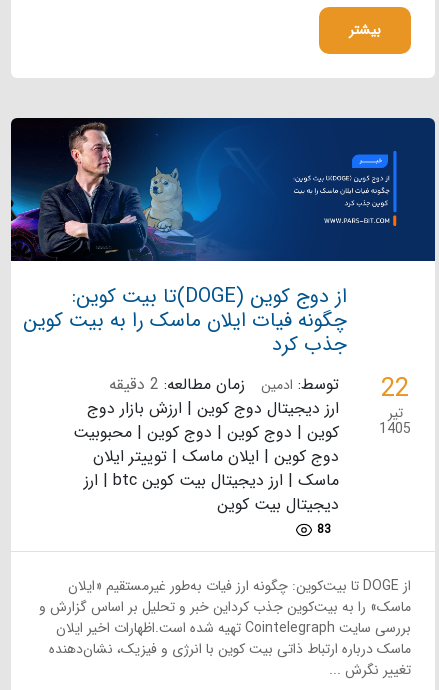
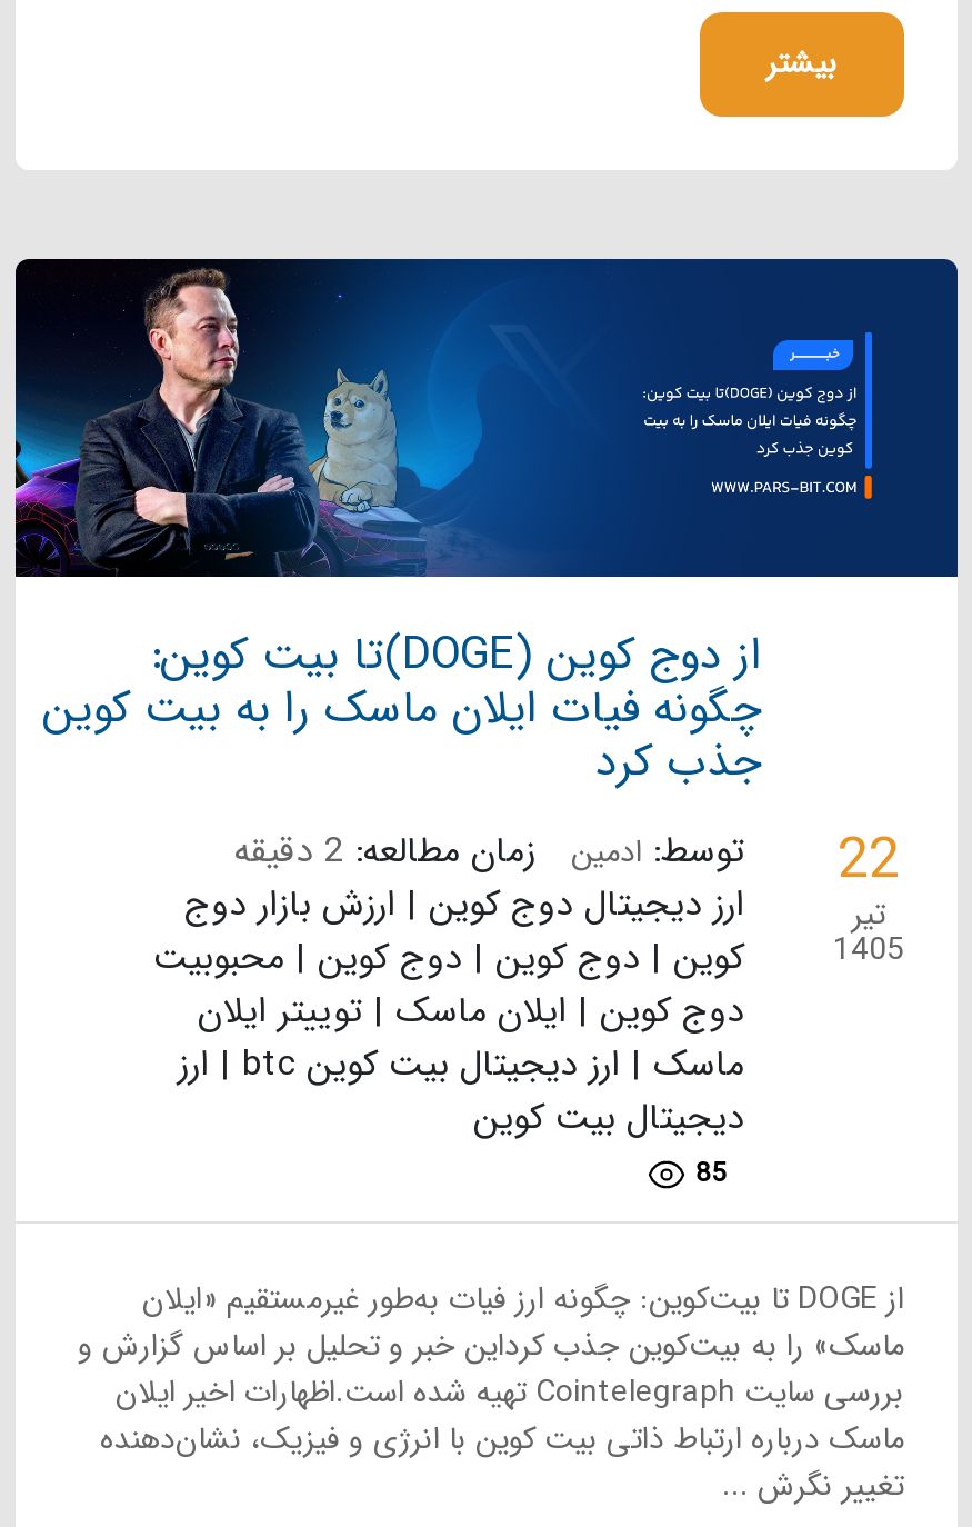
- 83
+ 85
